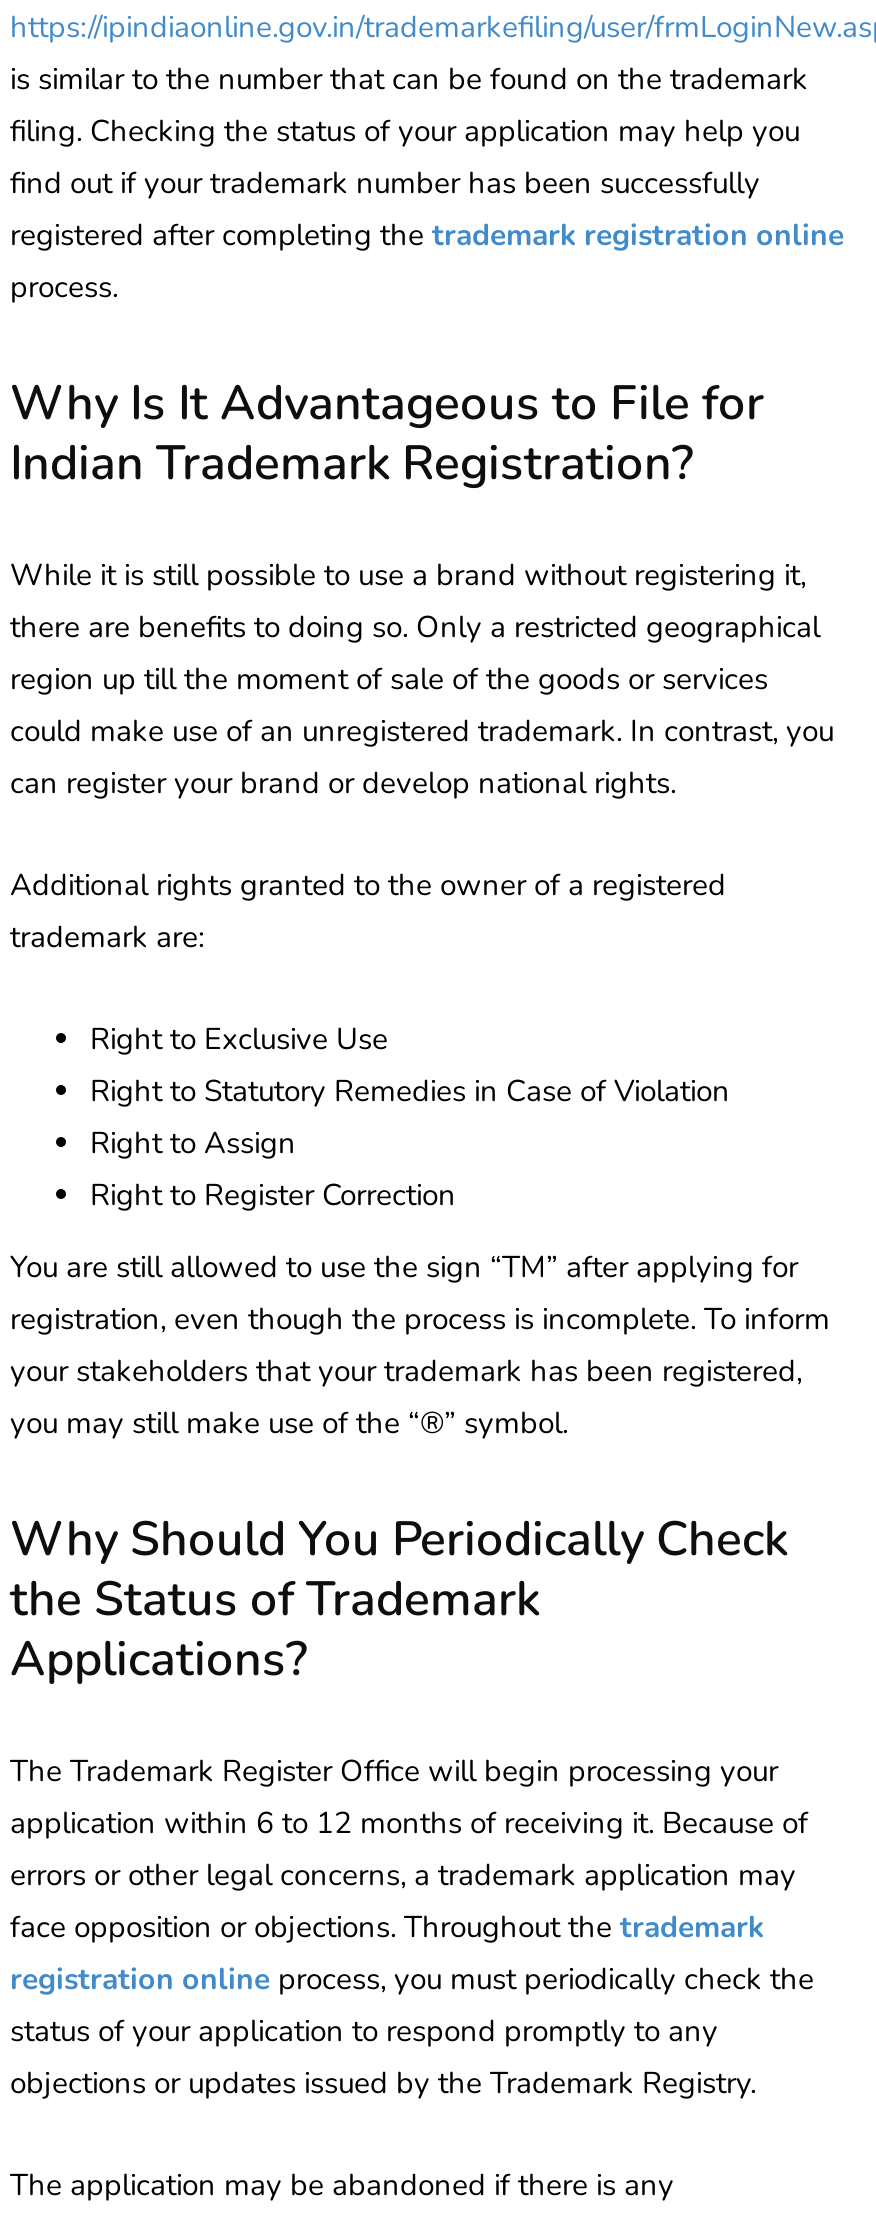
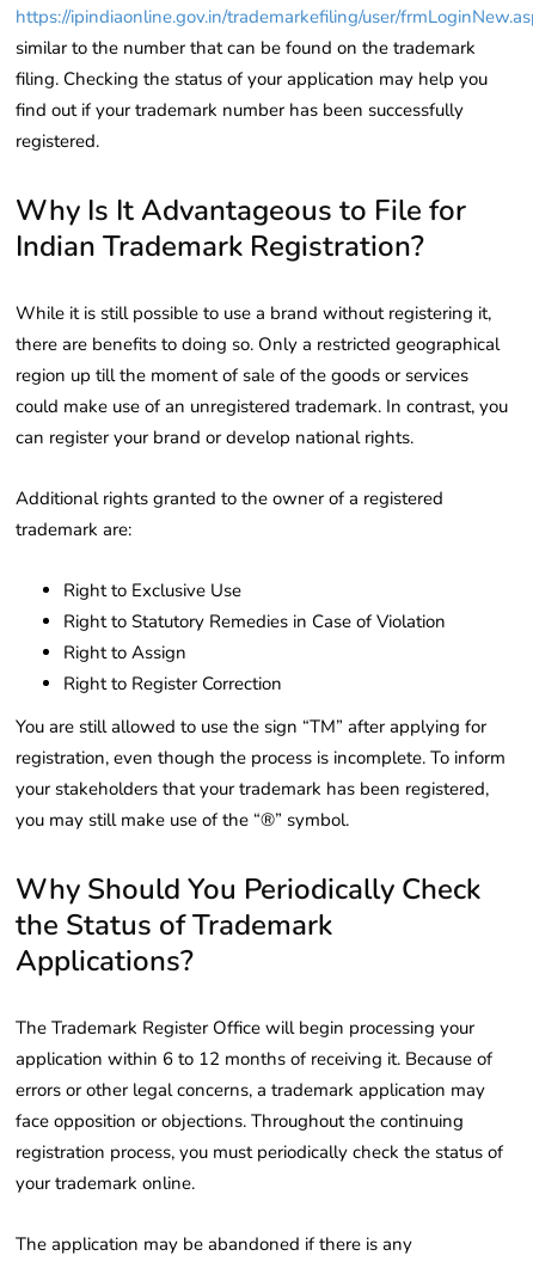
- is similar to the number that can be found on the trademark
+ similar to the number that can be found on the trademark

- registered after completing the trademark registration online
- process.
+ registered.

- face opposition or objections. Throughout the trademark
- registration online process, you must periodically check the
- status of your application to respond promptly to any
- objections or updates issued by the Trademark Registry.
+ face opposition or objections. Throughout the continuing
+ registration process, you must periodically check the status of
+ your trademark online.
